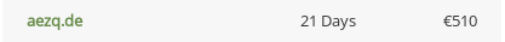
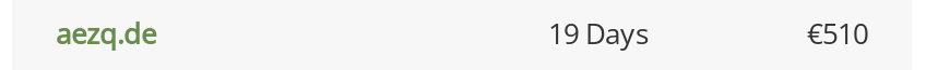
- 21 Days
+ 19 Days
